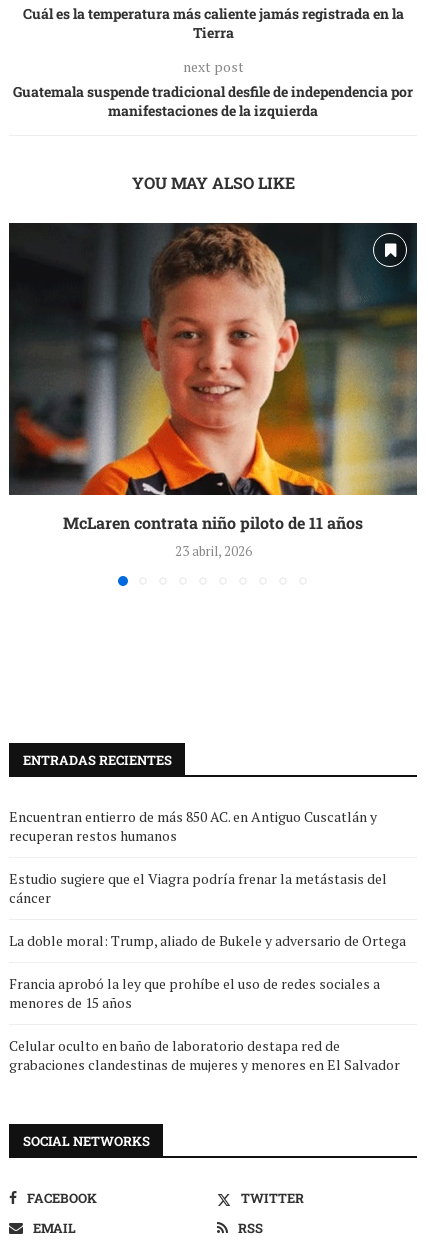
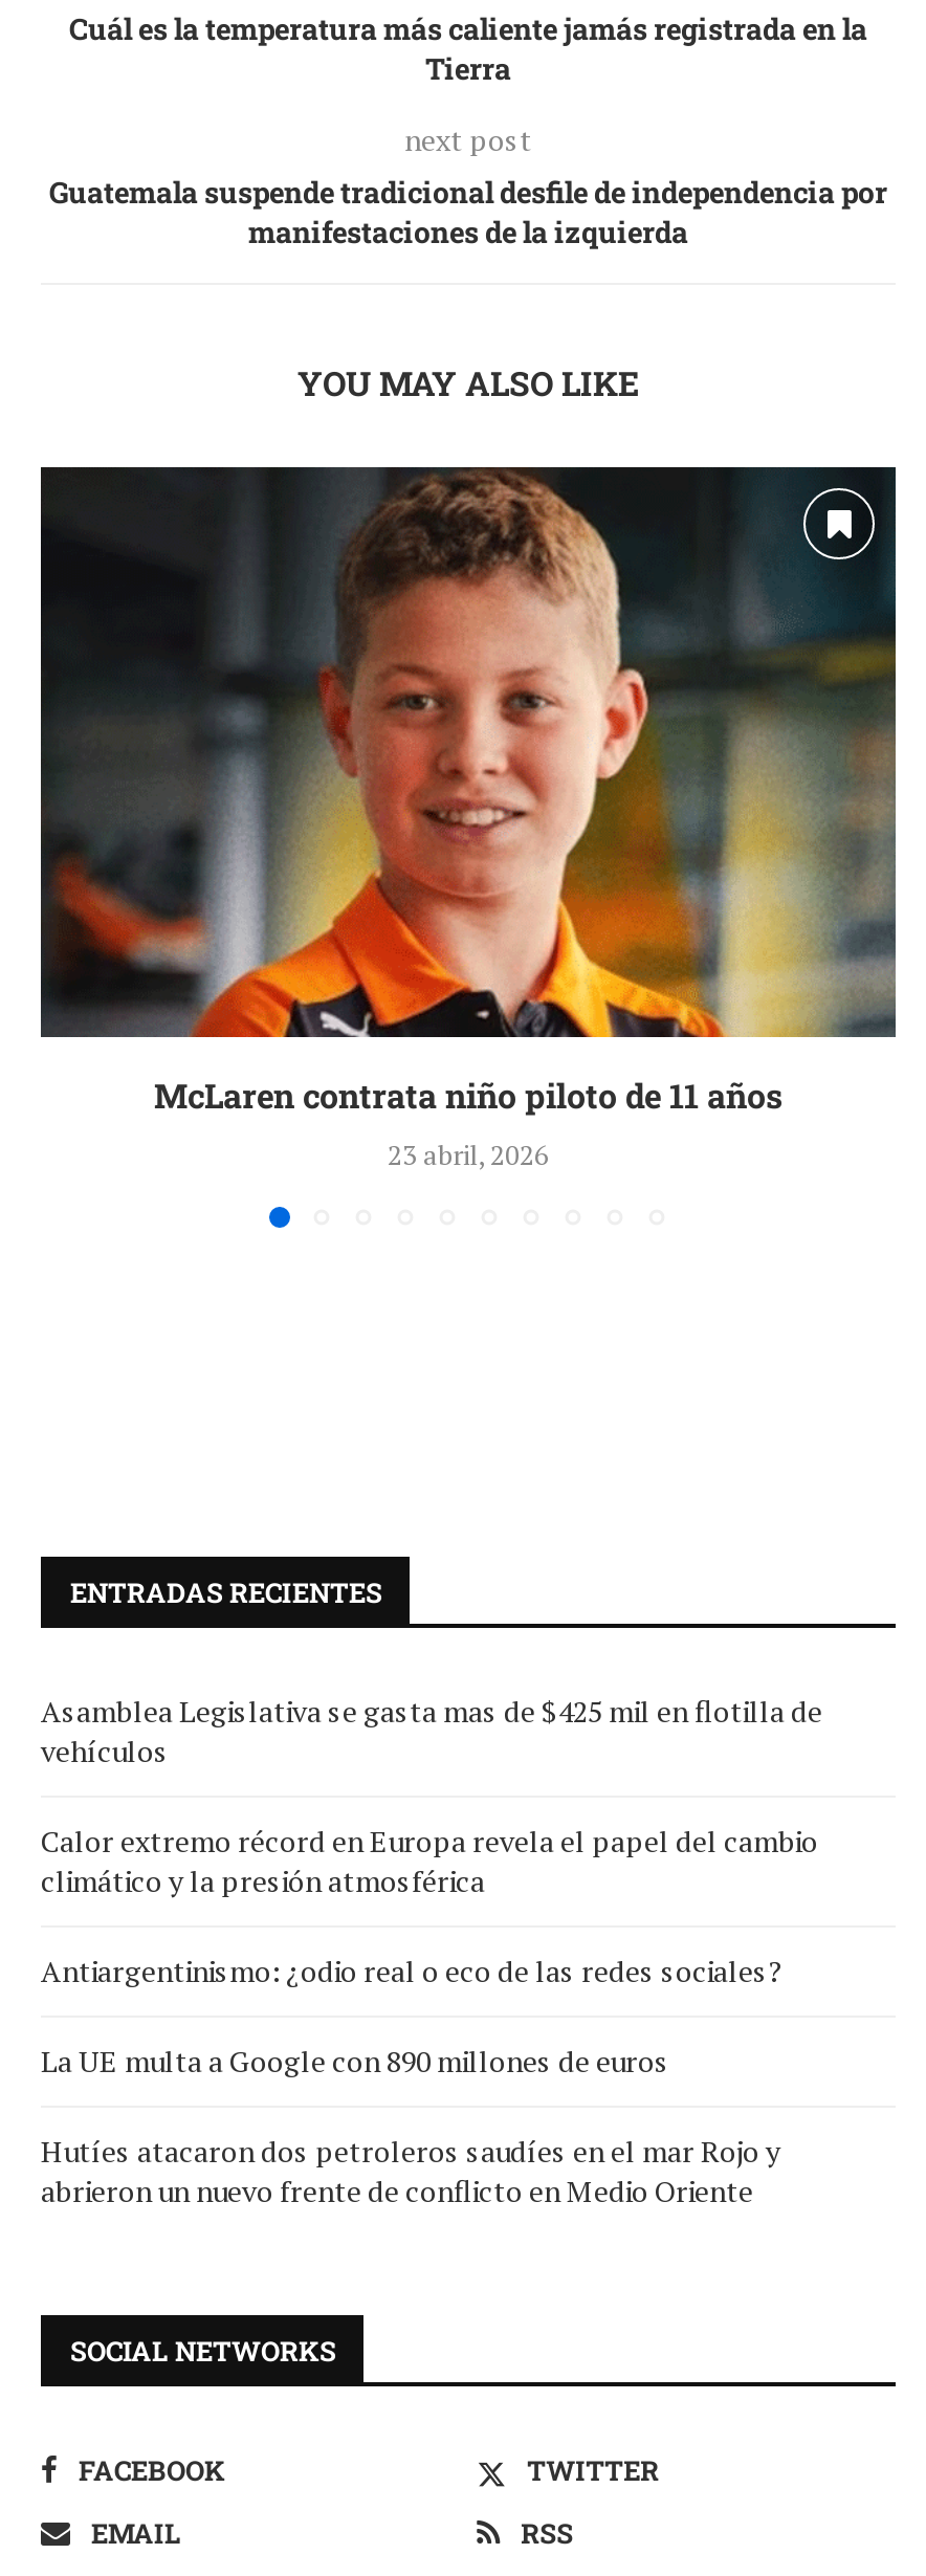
- Encuentran entierro de más 850 AC. en Antiguo Cuscatlán y
- recuperan restos humanos
+ Asamblea Legislativa se gasta mas de $425 mil en flotilla de
+ vehículos

- Estudio sugiere que el Viagra podría frenar la metástasis del
- cáncer
+ Calor extremo récord en Europa revela el papel del cambio
+ climático y la presión atmosférica

- La doble moral: Trump, aliado de Bukele y adversario de Ortega
+ Antiargentinismo: ¿odio real o eco de las redes sociales?

- Francia aprobó la ley que prohíbe el uso de redes sociales a
- menores de 15 años
+ La UE multa a Google con 890 millones de euros

- Celular oculto en baño de laboratorio destapa red de
- grabaciones clandestinas de mujeres y menores en El Salvador
+ Hutíes atacaron dos petroleros saudíes en el mar Rojo y
+ abrieron un nuevo frente de conflicto en Medio Oriente
